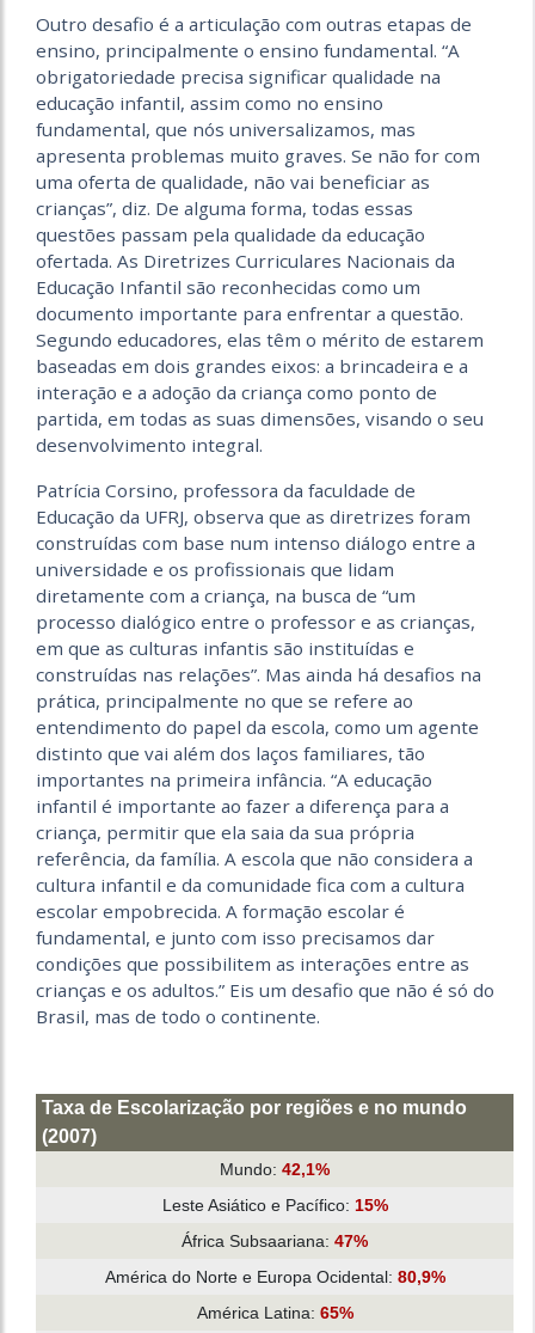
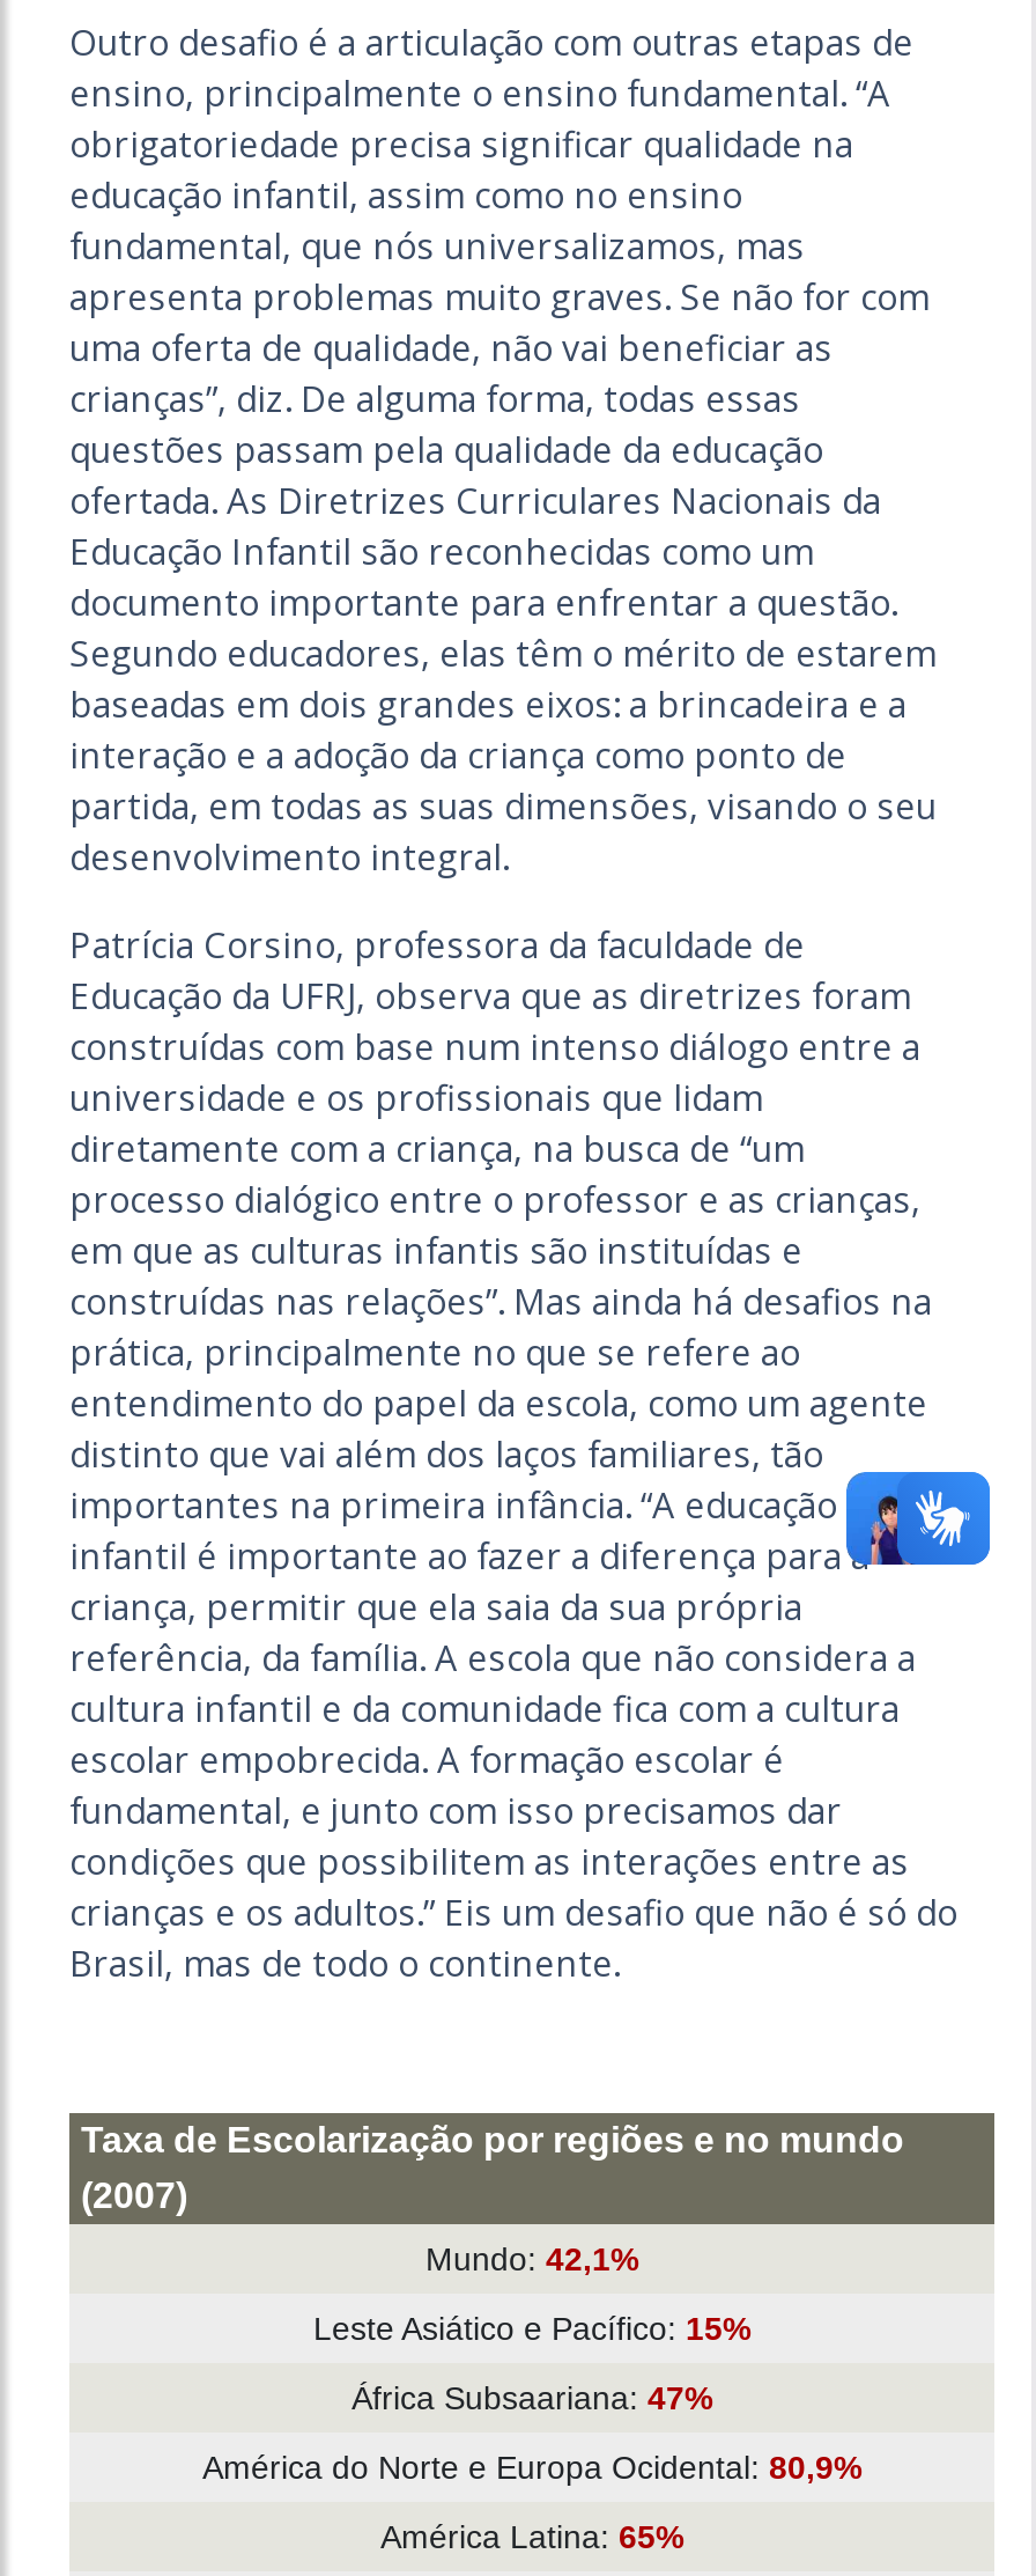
+ [image]
